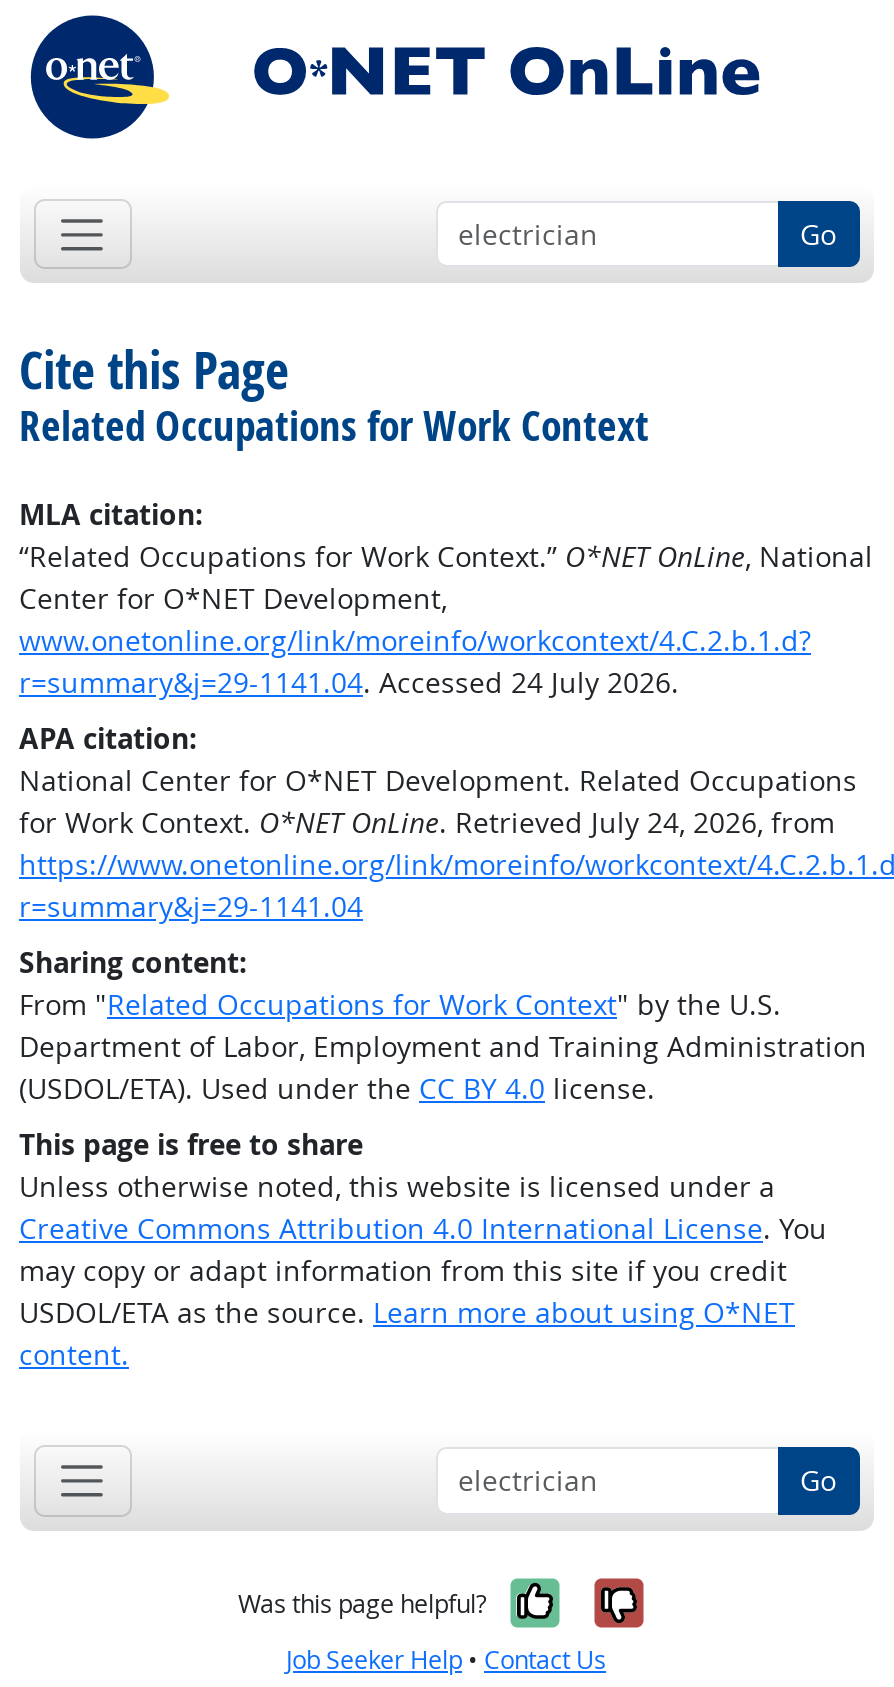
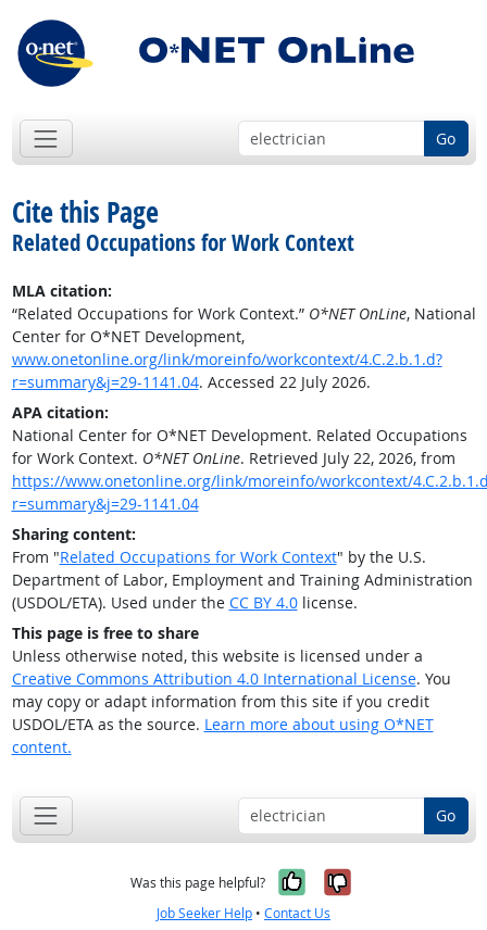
- r=summary&j=29-1141.04. Accessed 24 July 2026.
+ r=summary&j=29-1141.04. Accessed 22 July 2026.

- for Work Context. O*NET OnLine. Retrieved July 24, 2026, from
+ for Work Context. O*NET OnLine. Retrieved July 22, 2026, from
